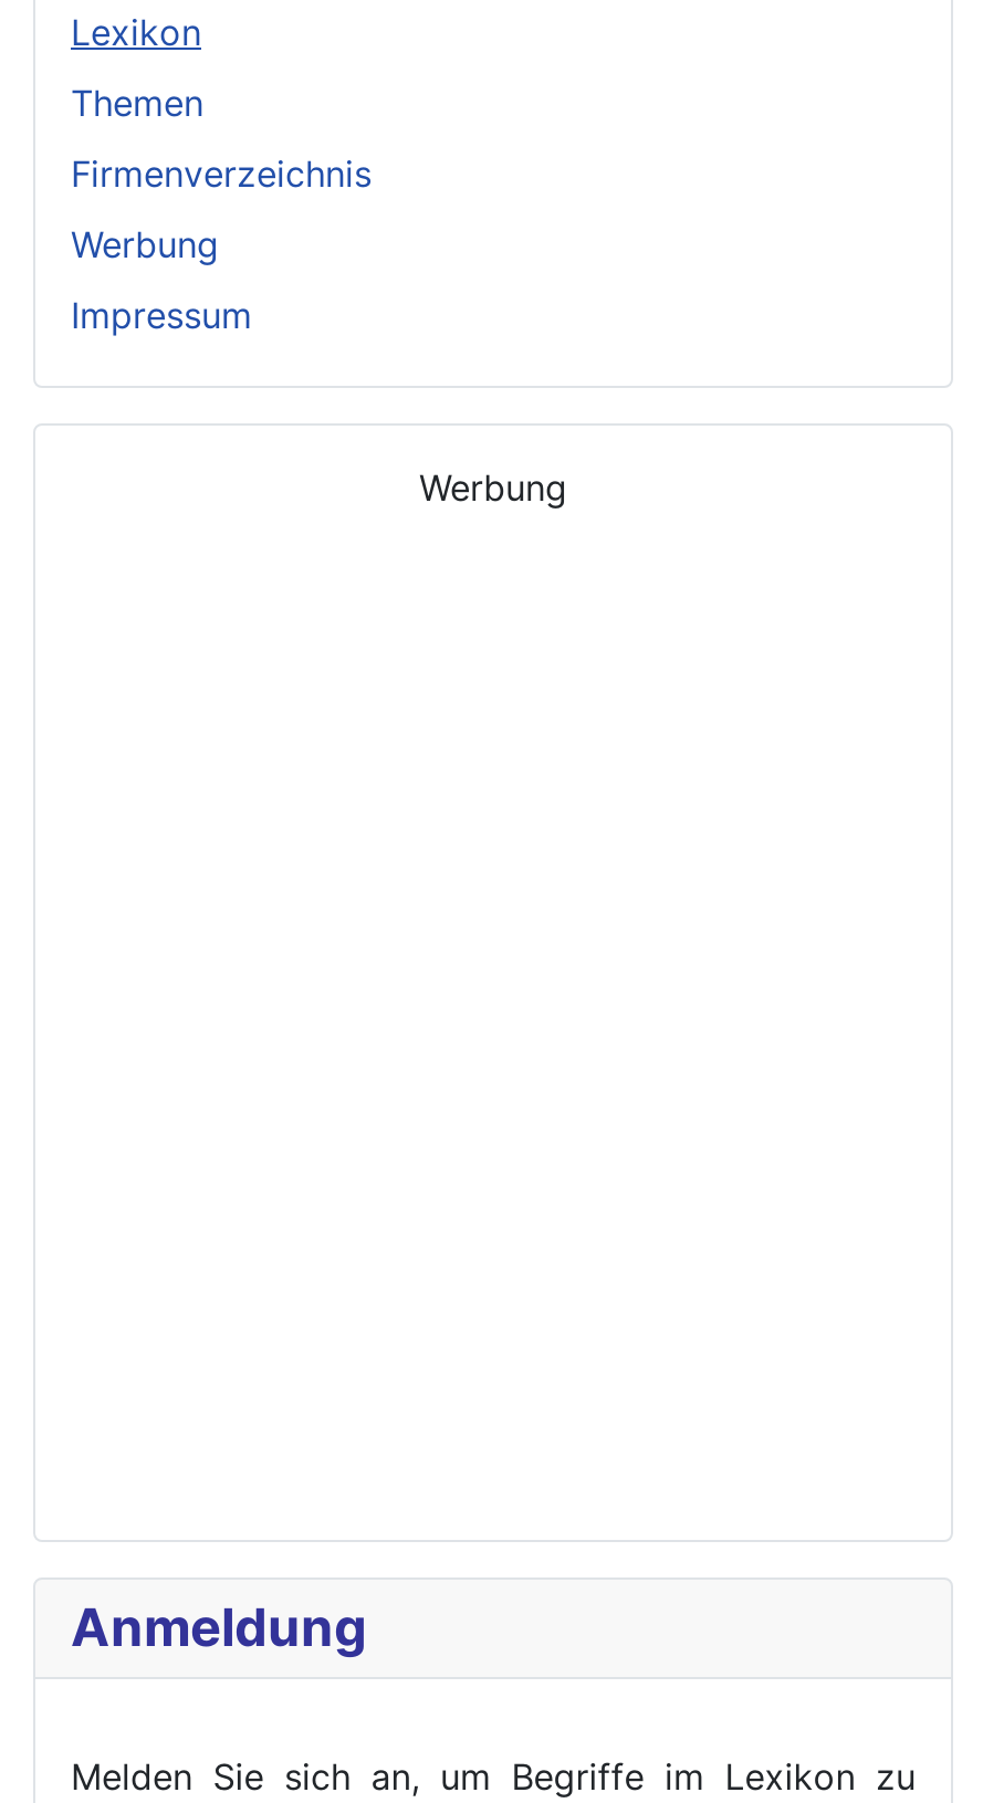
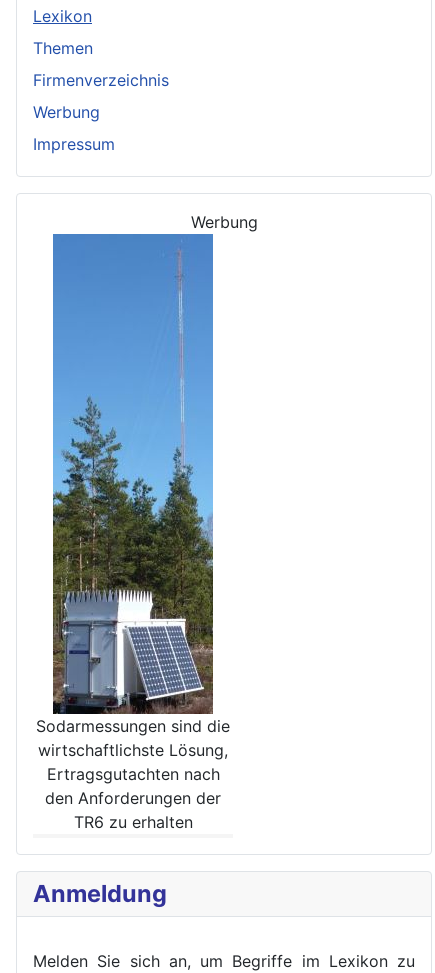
+ [image]
+ Sodarmessungen sind die
+ wirtschaftlichste Lösung,
+ Ertragsgutachten nach
+ den Anforderungen der
+ TR6 zu erhalten
